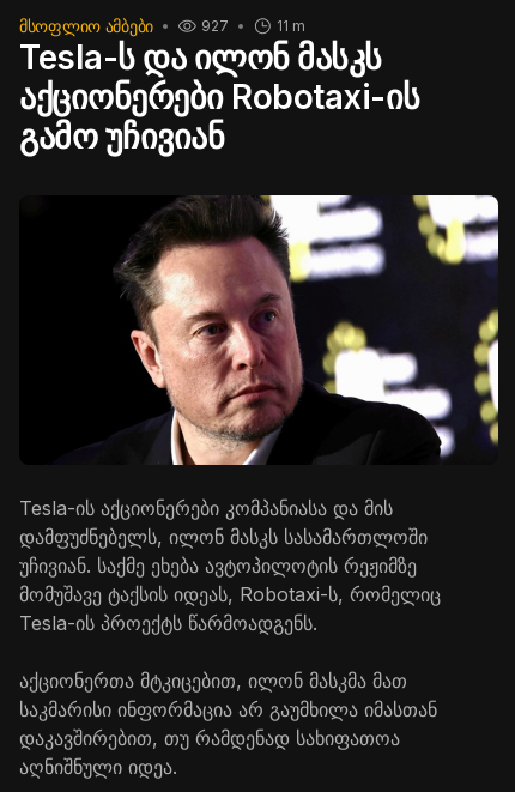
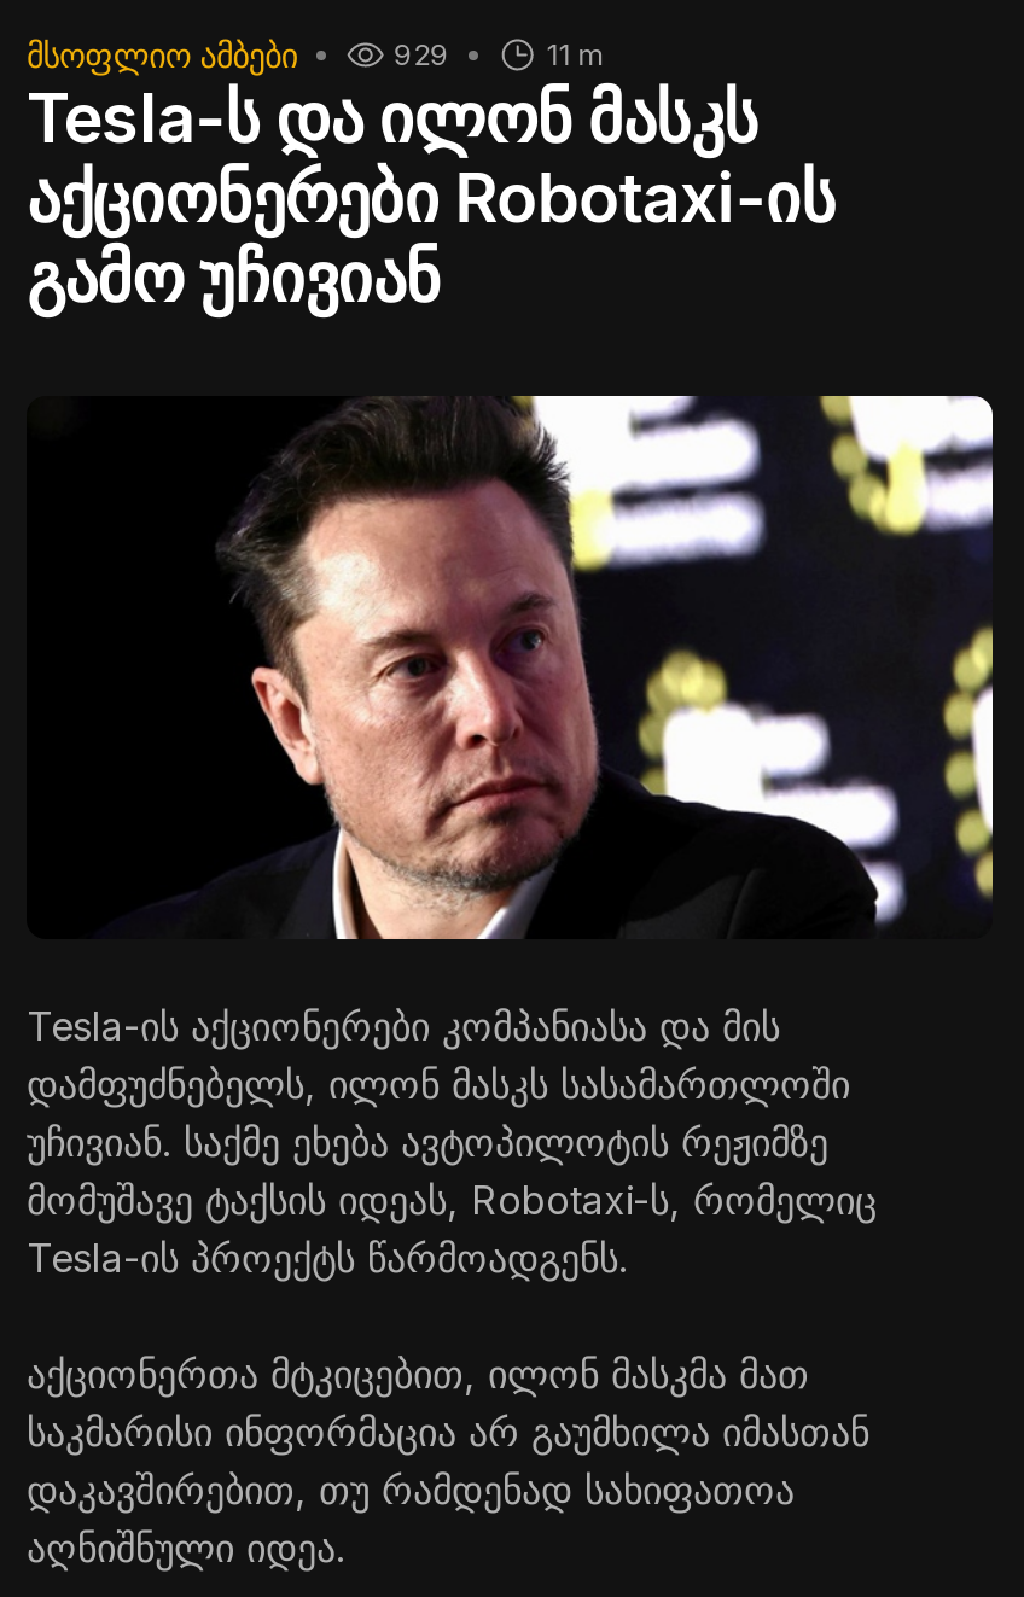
- 927
+ 929
